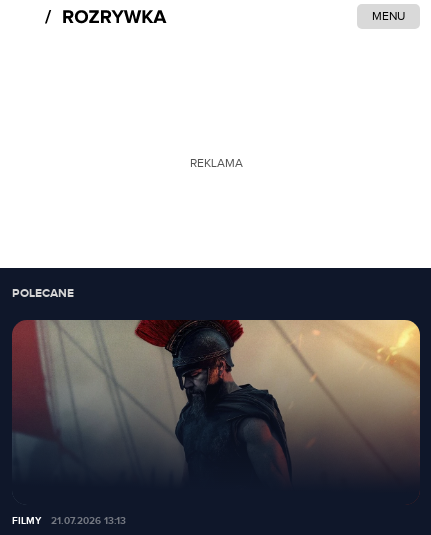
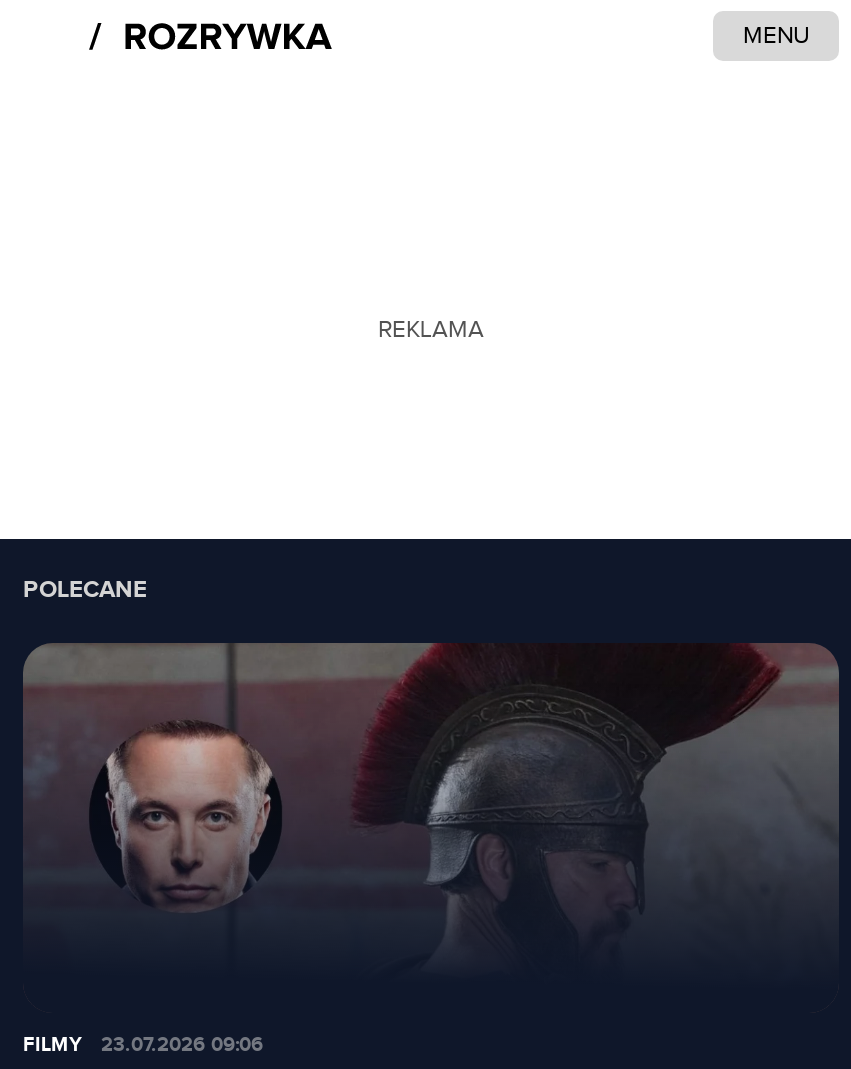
- [image]
+ [image]

- FILMY 21.07.2026 13:13
+ FILMY 23.07.2026 09:06
